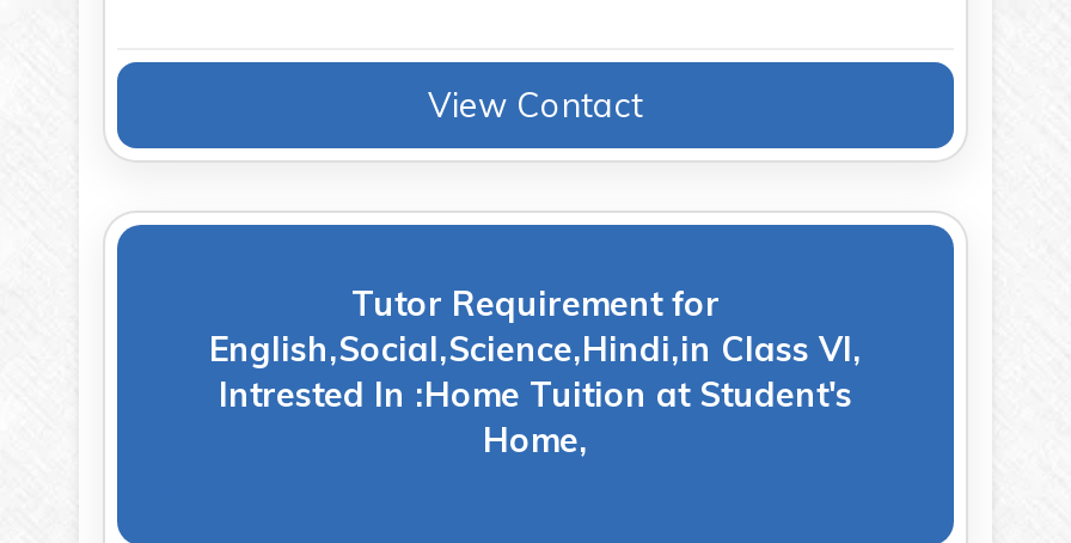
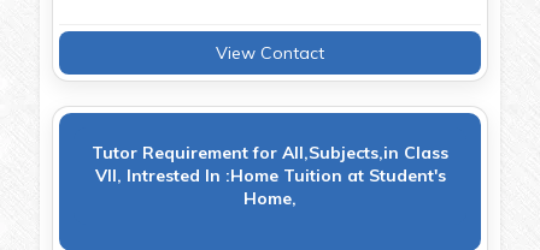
- Tutor Requirement for
- English,Social,Science,Hindi,in Class VI,
- Intrested In :Home Tuition at Student's
+ Tutor Requirement for All,Subjects,in Class
+ VII, Intrested In :Home Tuition at Student's
